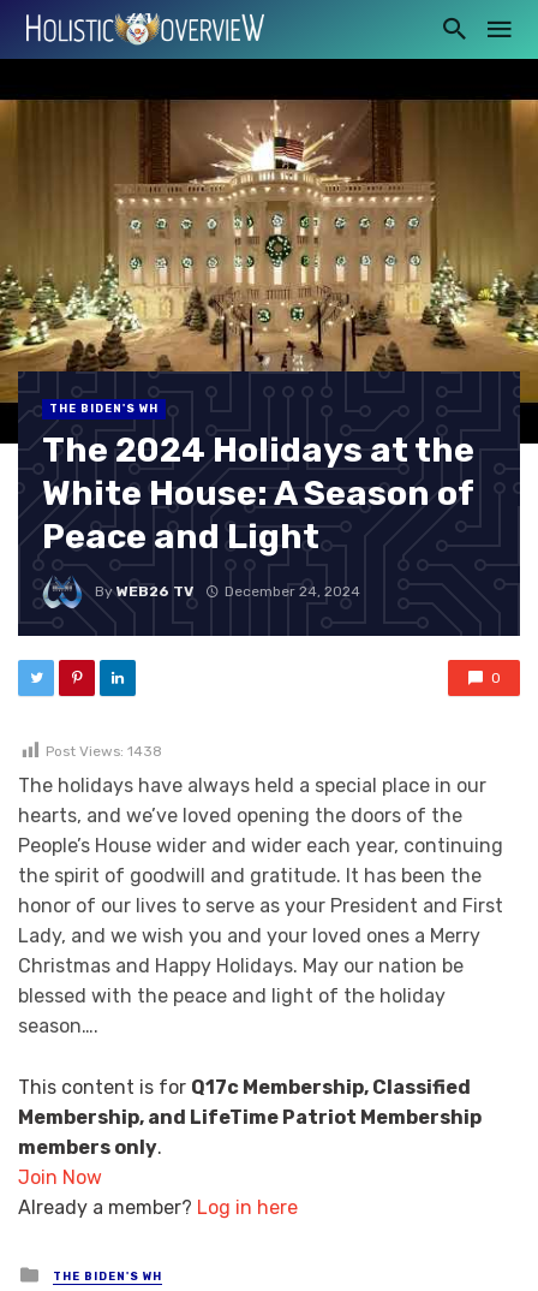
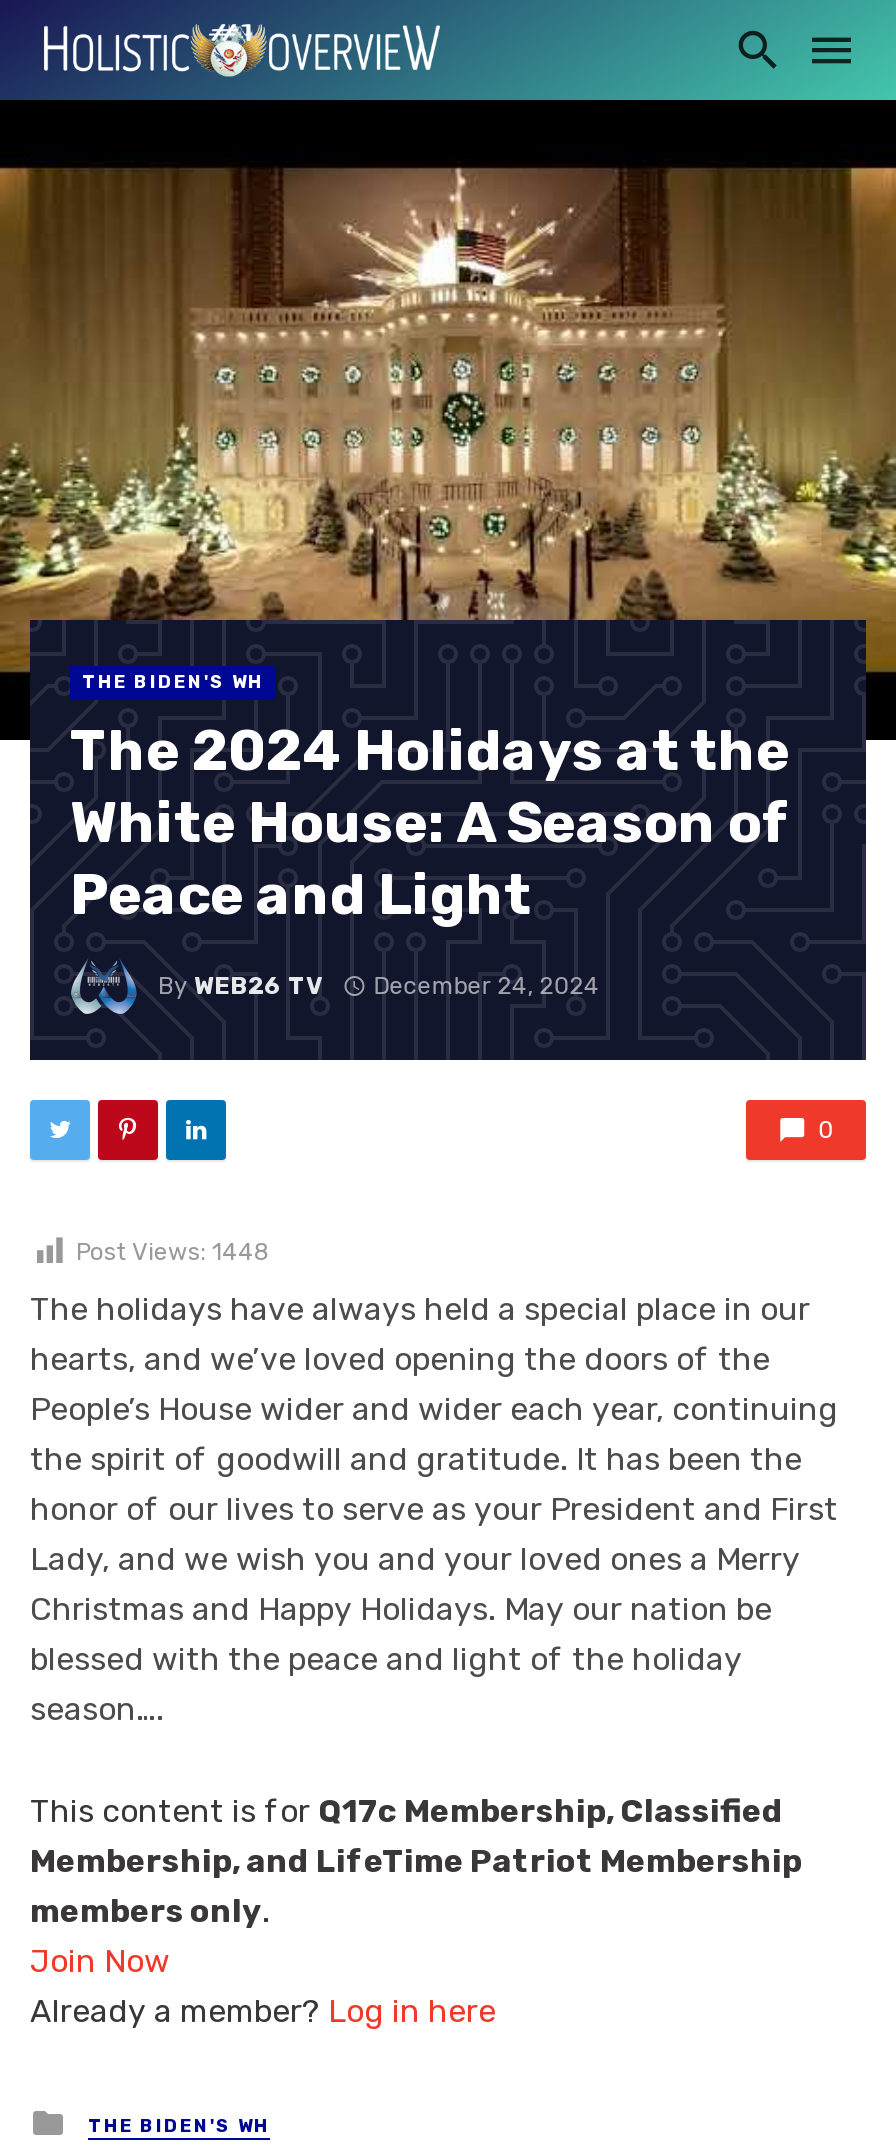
- Post Views: 1438
+ Post Views: 1448
